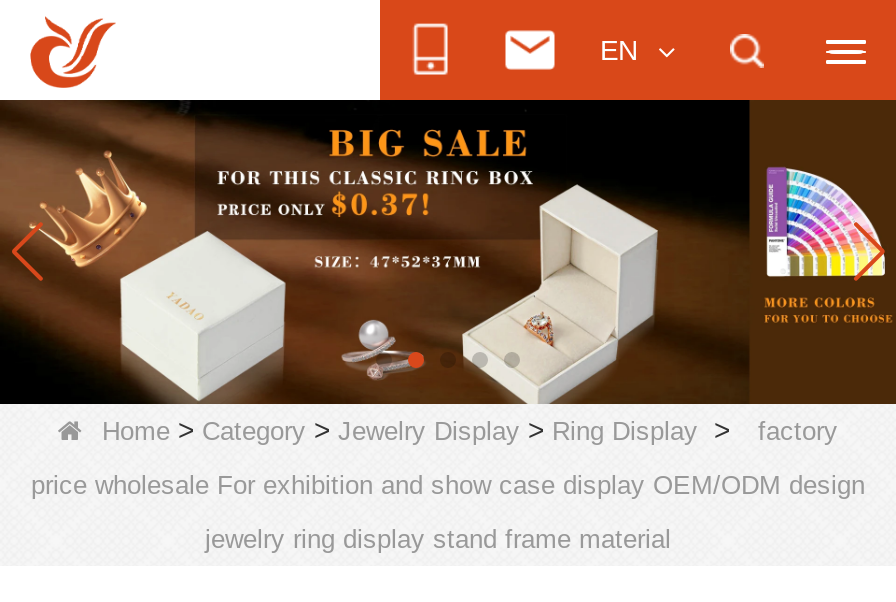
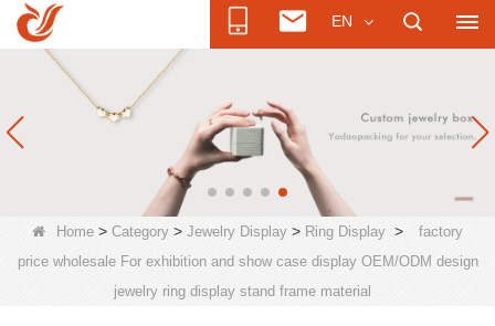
- [image]
+ [image]
